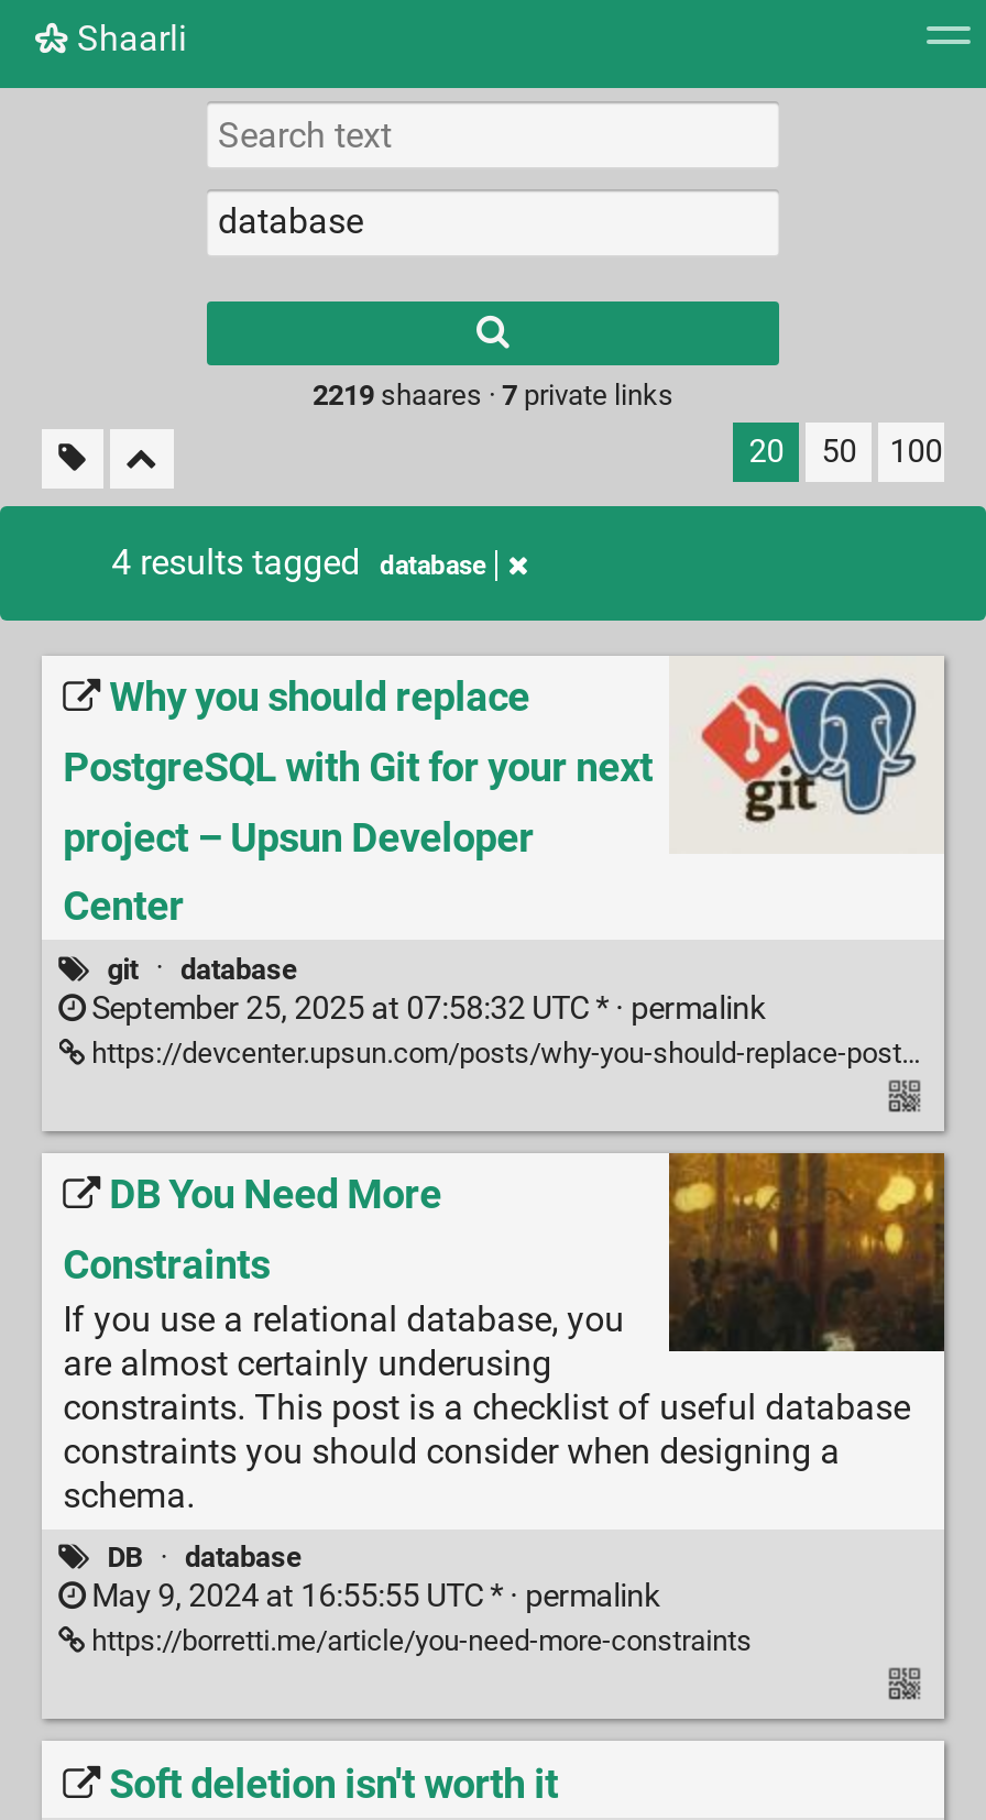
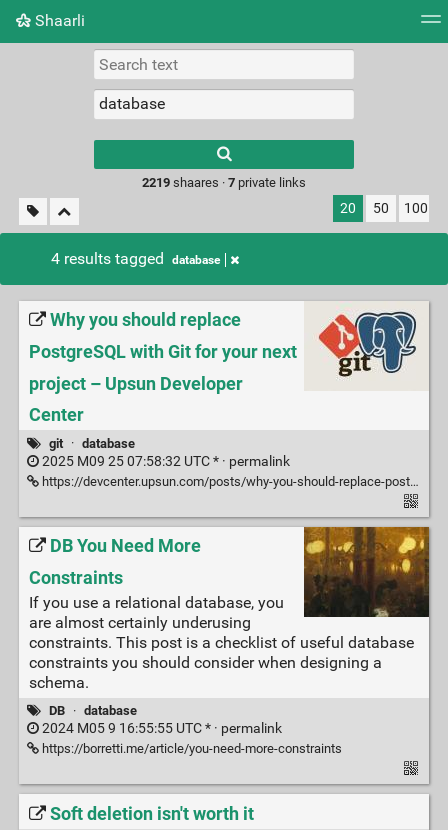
- September 25, 2025 at 07:58:32 UTC * · permalink
+ 2025 M09 25 07:58:32 UTC * · permalink

- May 9, 2024 at 16:55:55 UTC * · permalink
+ 2024 M05 9 16:55:55 UTC * · permalink
